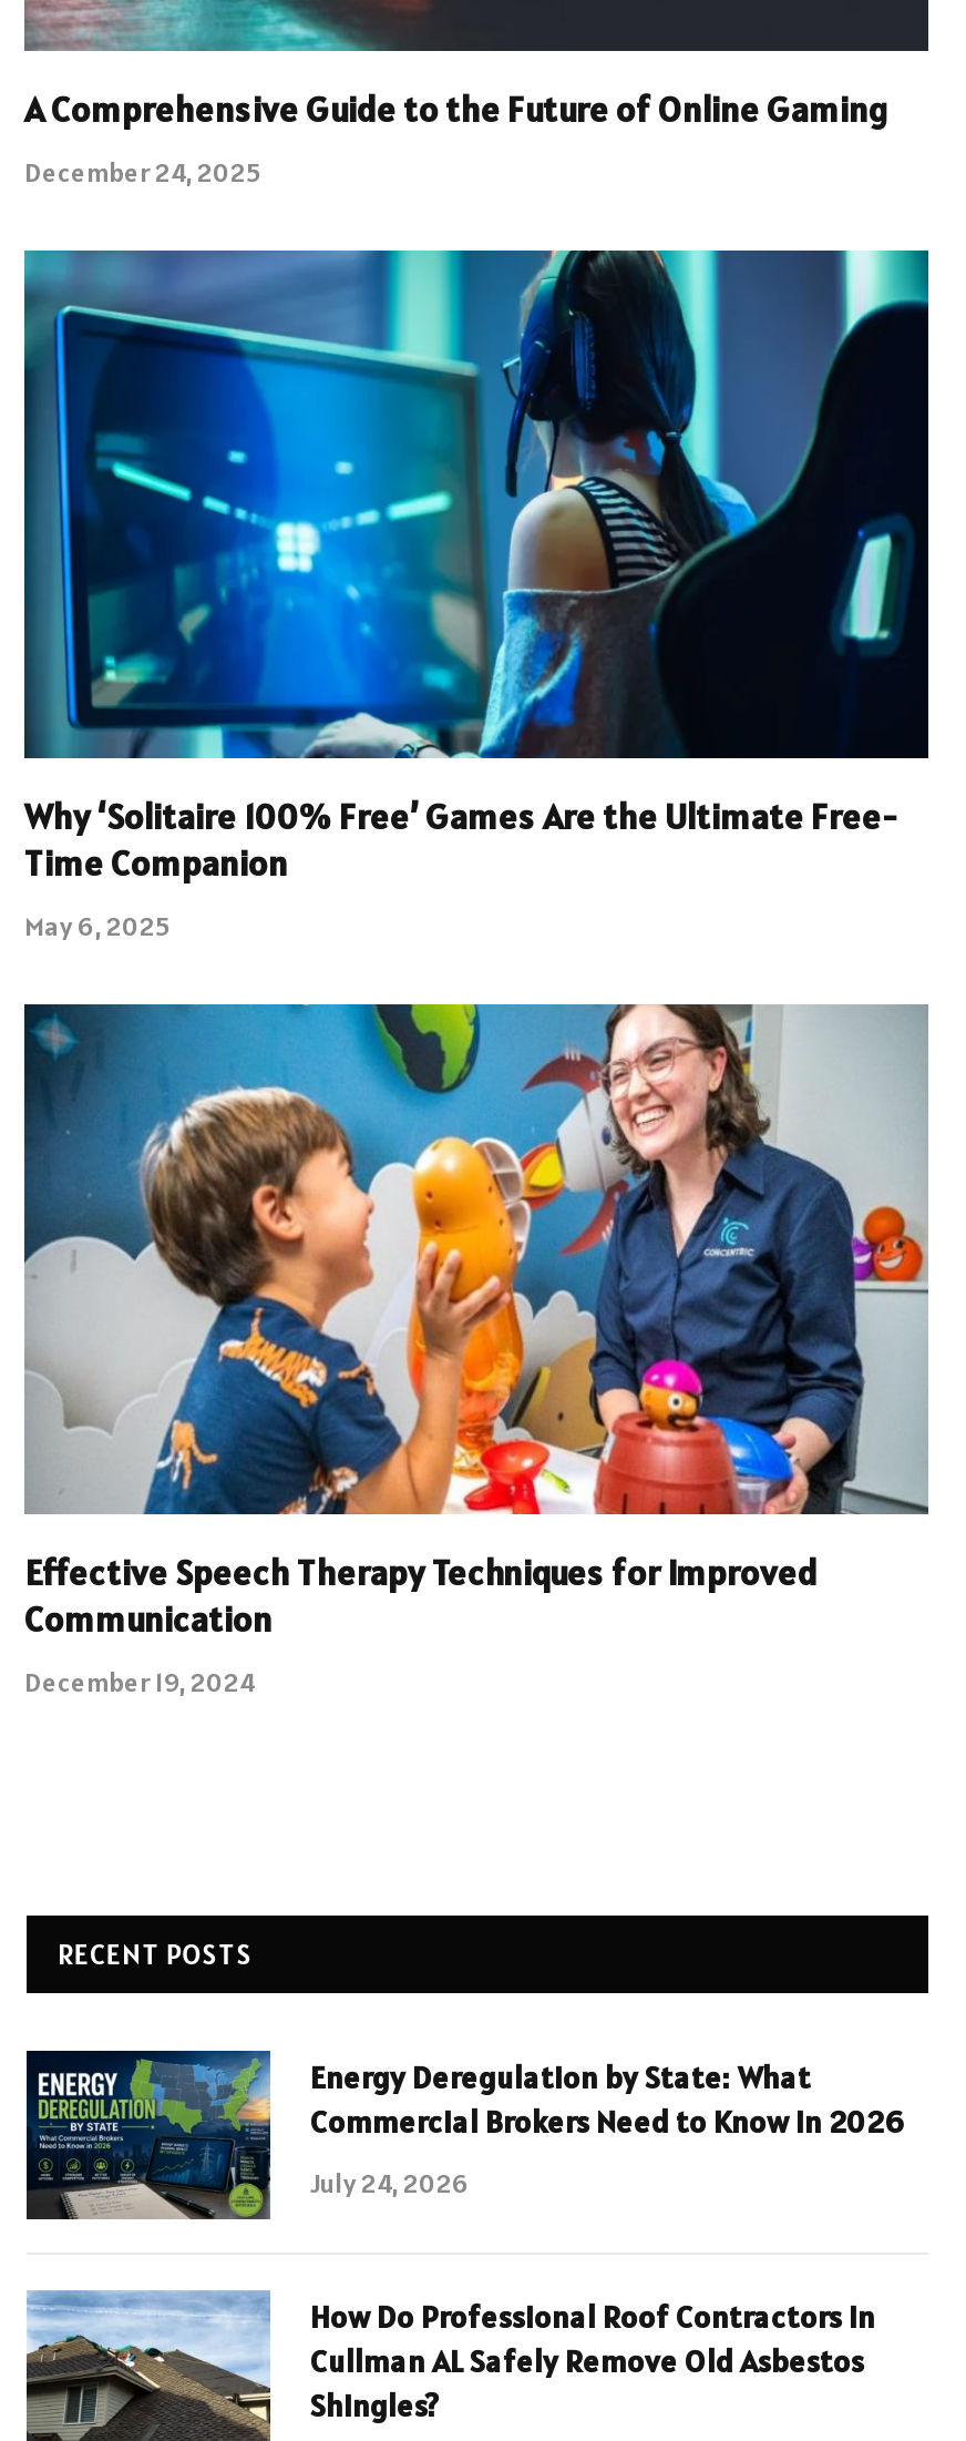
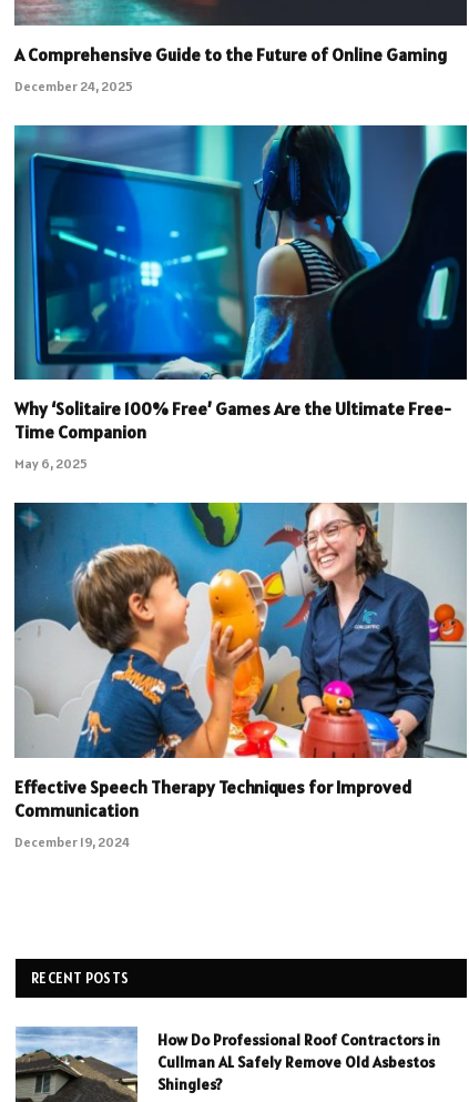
- [image]
- Energy Deregulation by State: What
- Commercial Brokers Need to Know in 2026
- July 24, 2026
